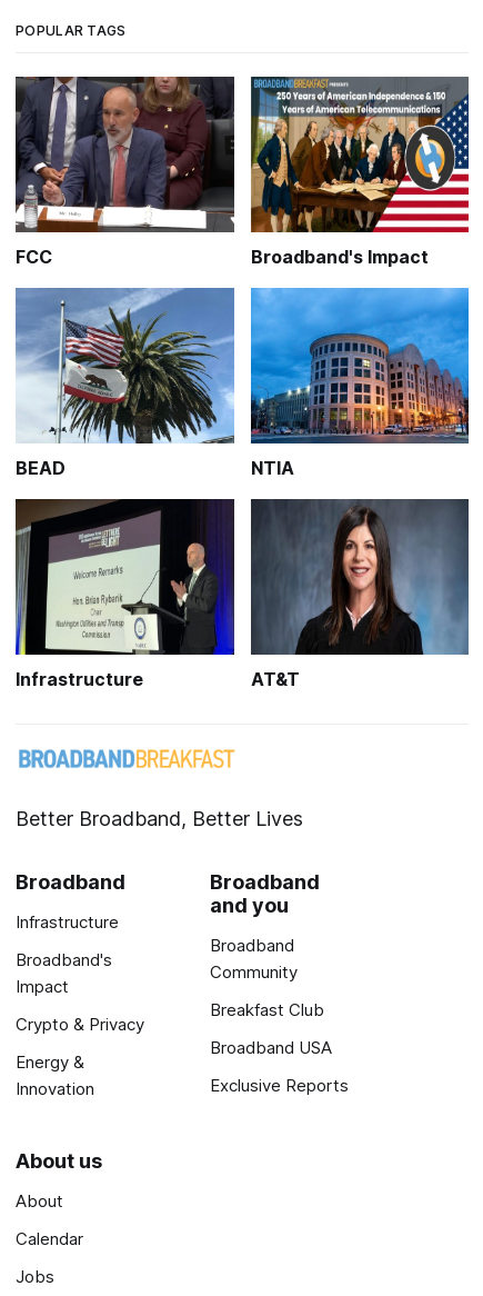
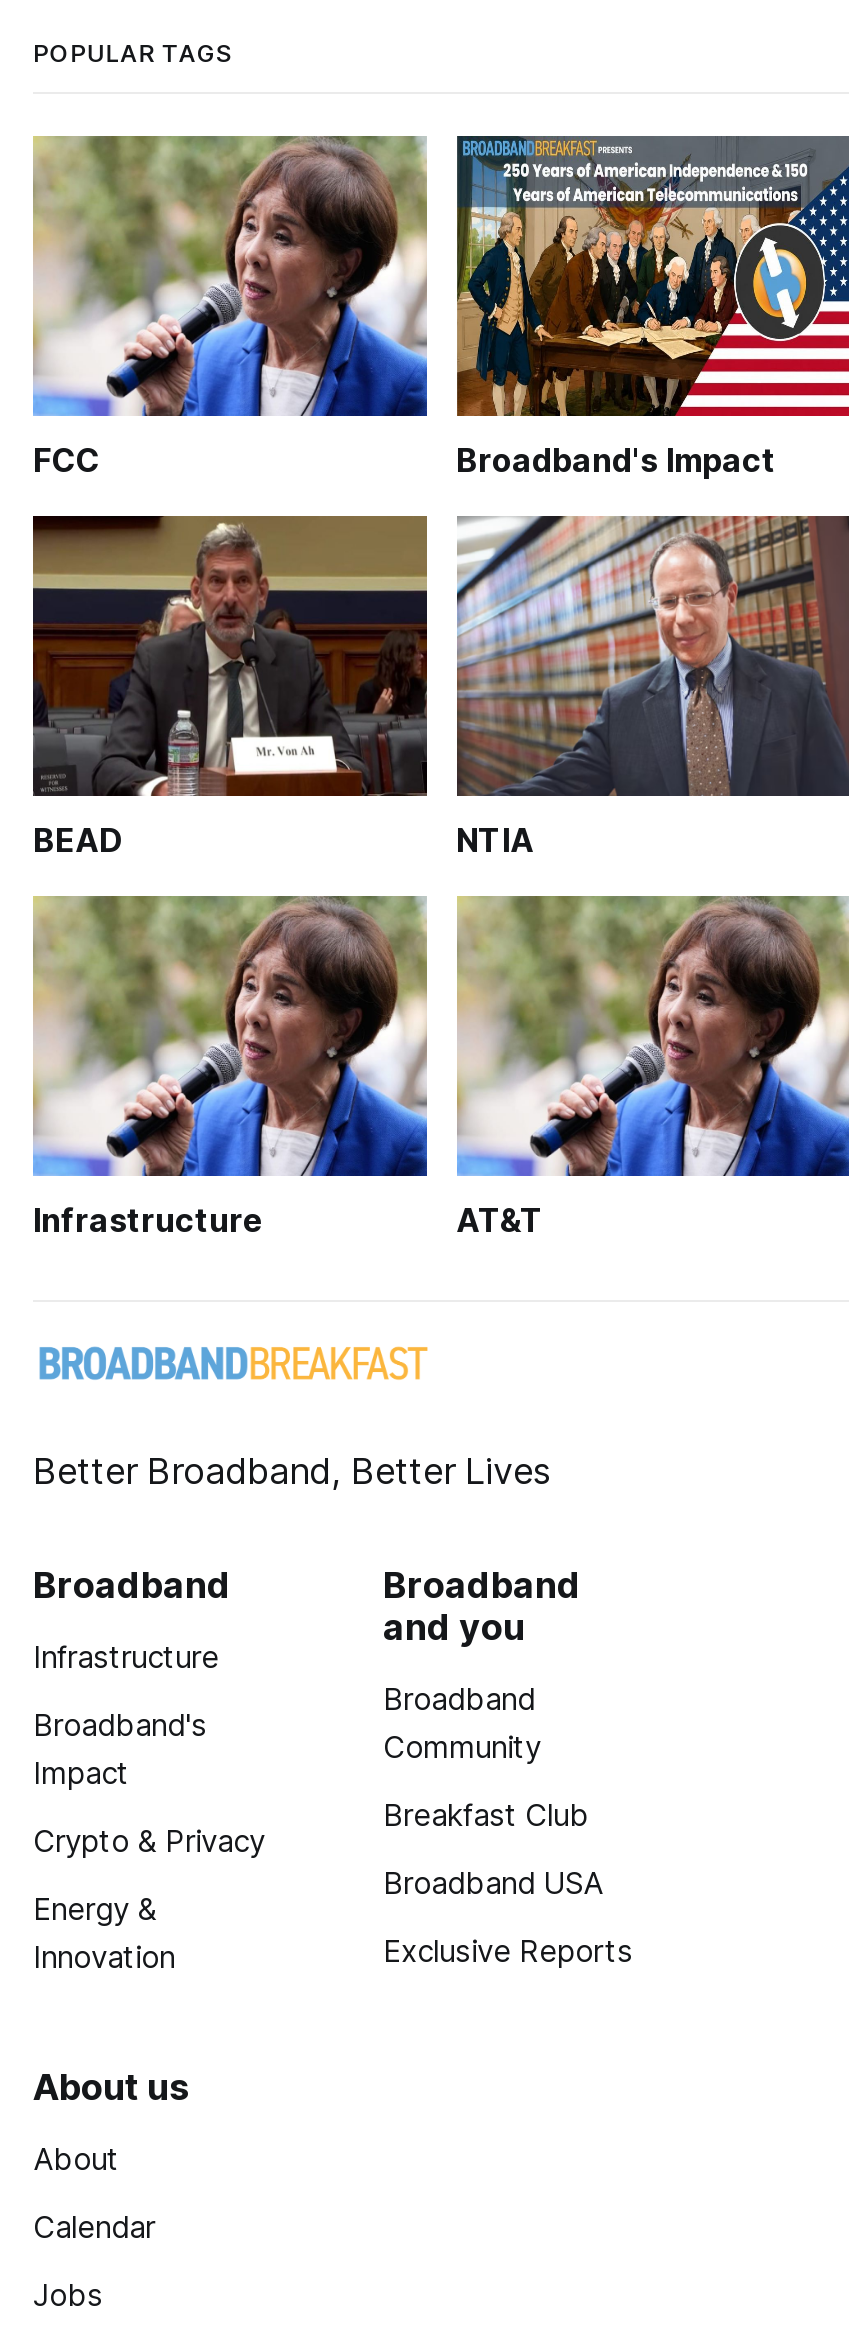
- [image]
+ [image]

- [image]
+ [image]

- [image]
+ [image]

- [image]
+ [image]

- [image]
+ [image]
